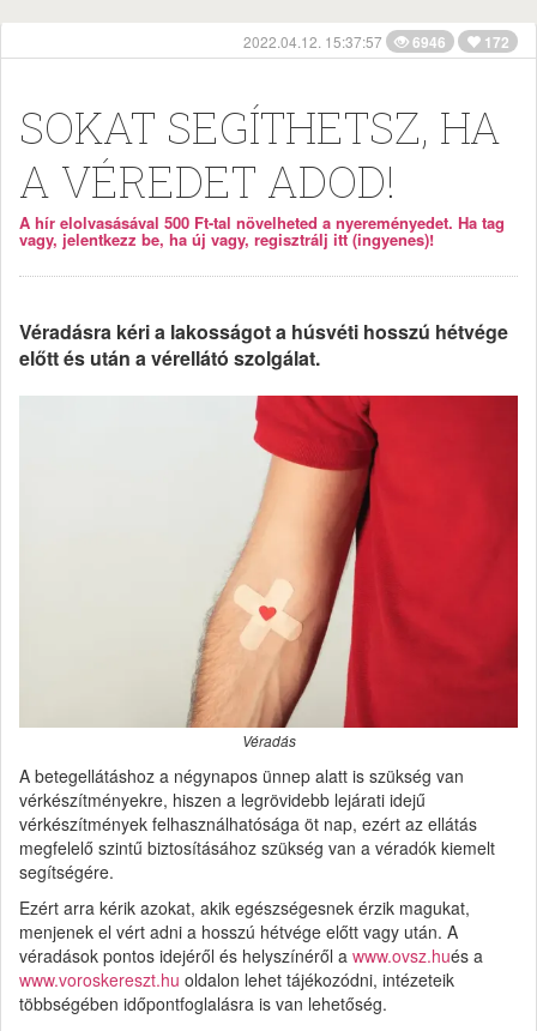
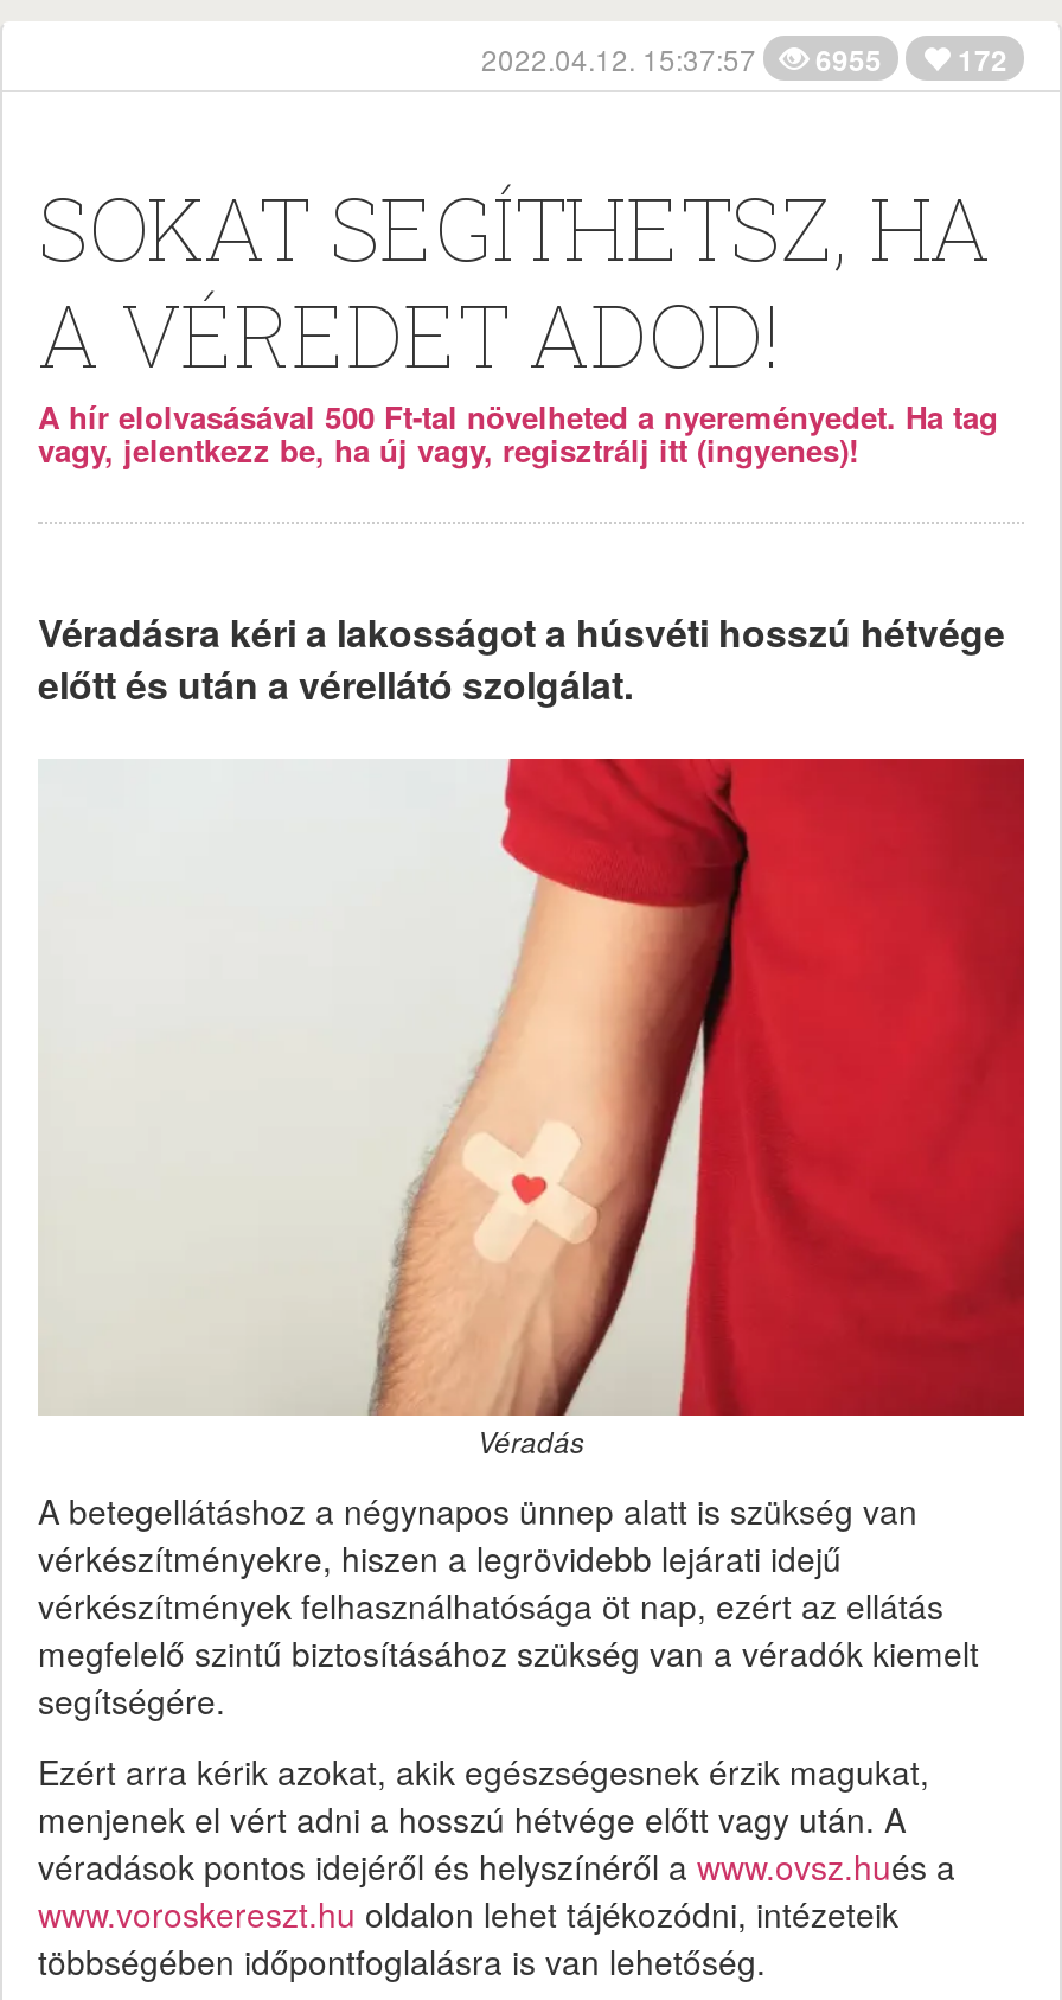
- 2022.04.12. 15:37:57 6946 172
+ 2022.04.12. 15:37:57 6955 172
